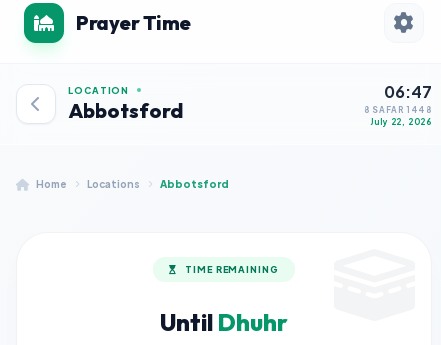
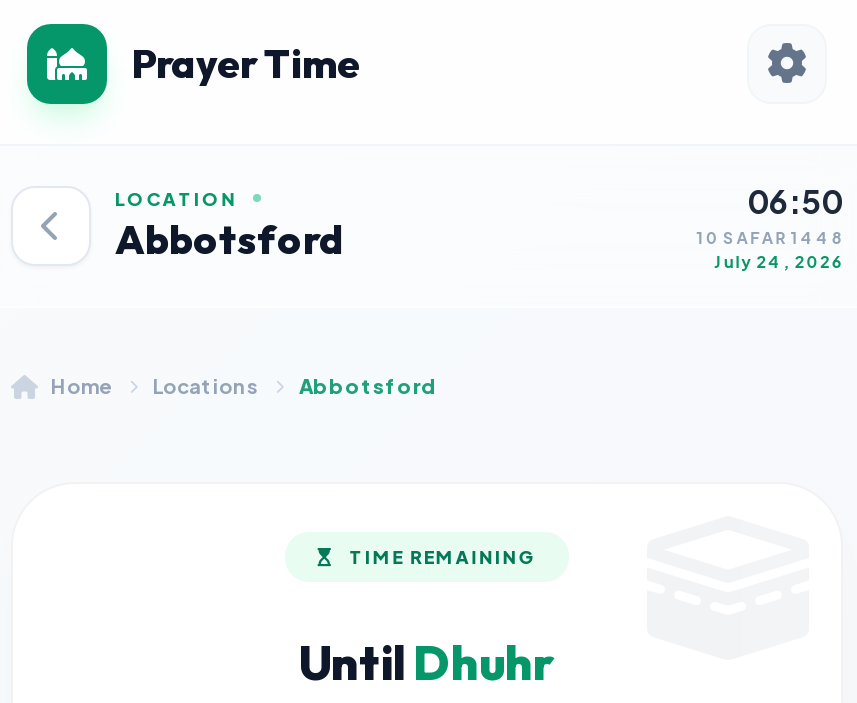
- 06:47
+ 06:50

- 8 SAFAR 1448
+ 10 SAFAR 1448

- July 22, 2026
+ July 24, 2026
